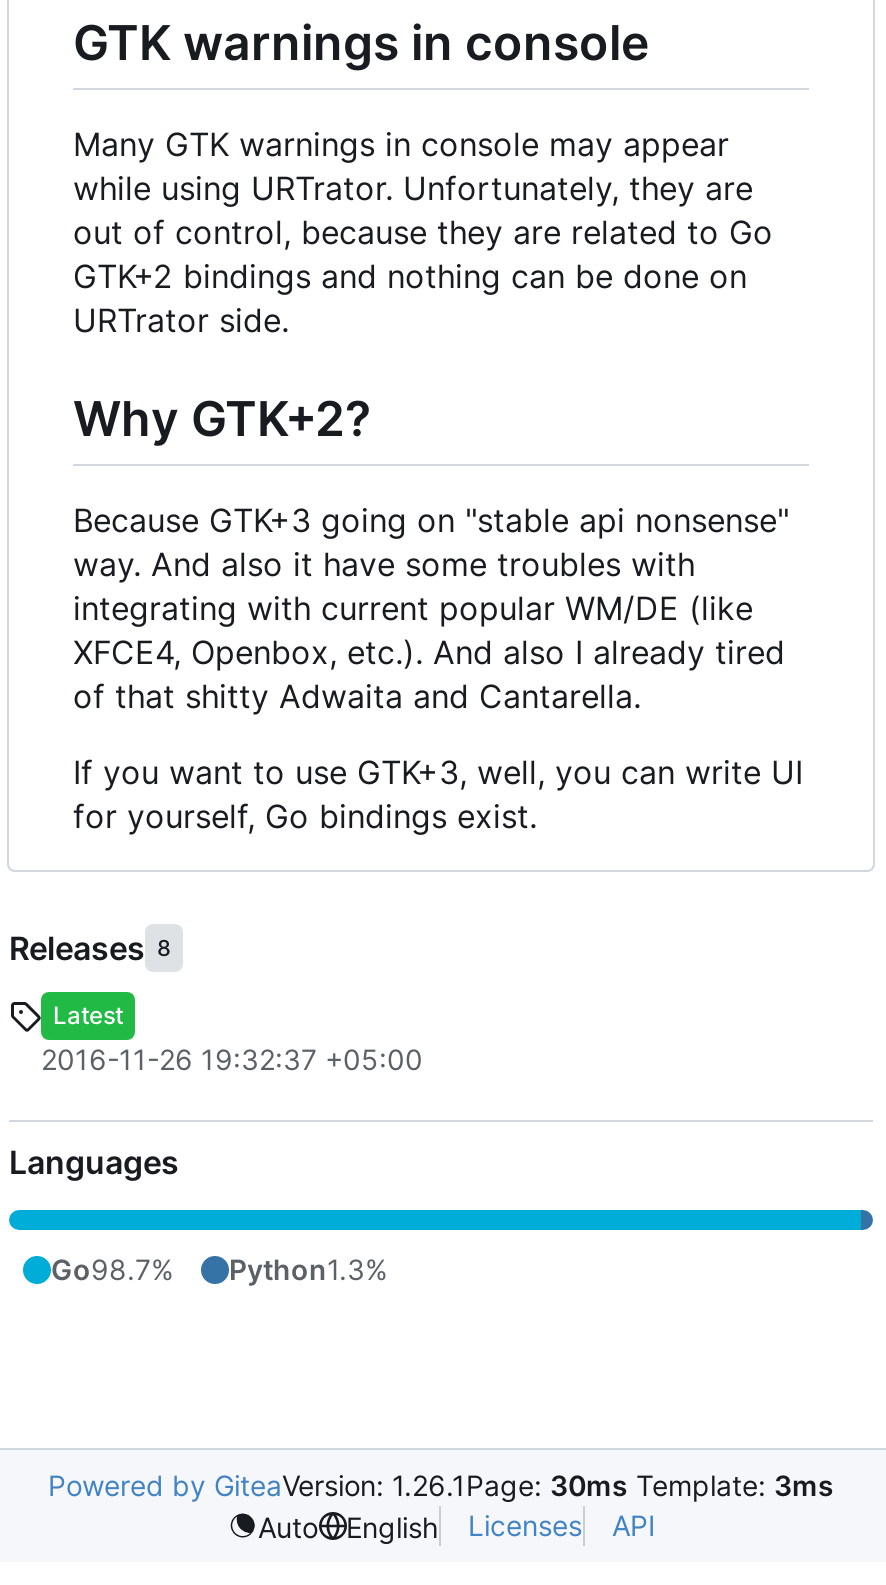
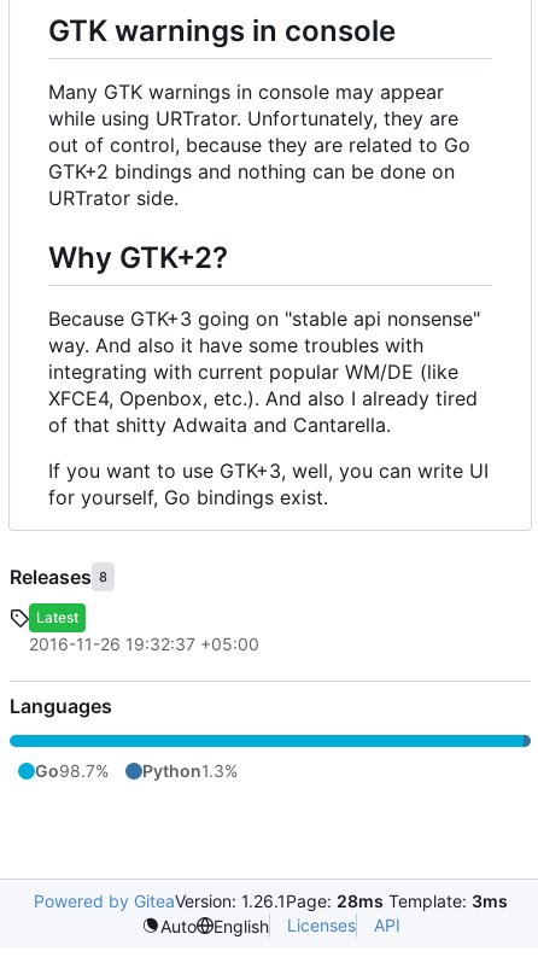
- Powered by GiteaVersion: 1.26.1 Page: 30ms Template: 3ms
+ Powered by GiteaVersion: 1.26.1 Page: 28ms Template: 3ms
